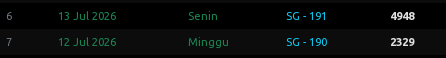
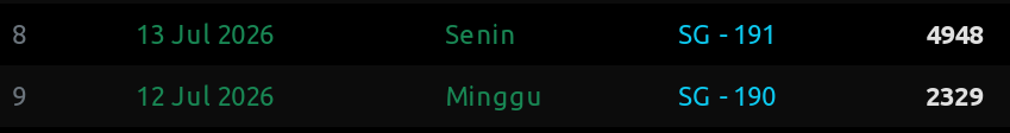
- 6
+ 8

- 7
+ 9
